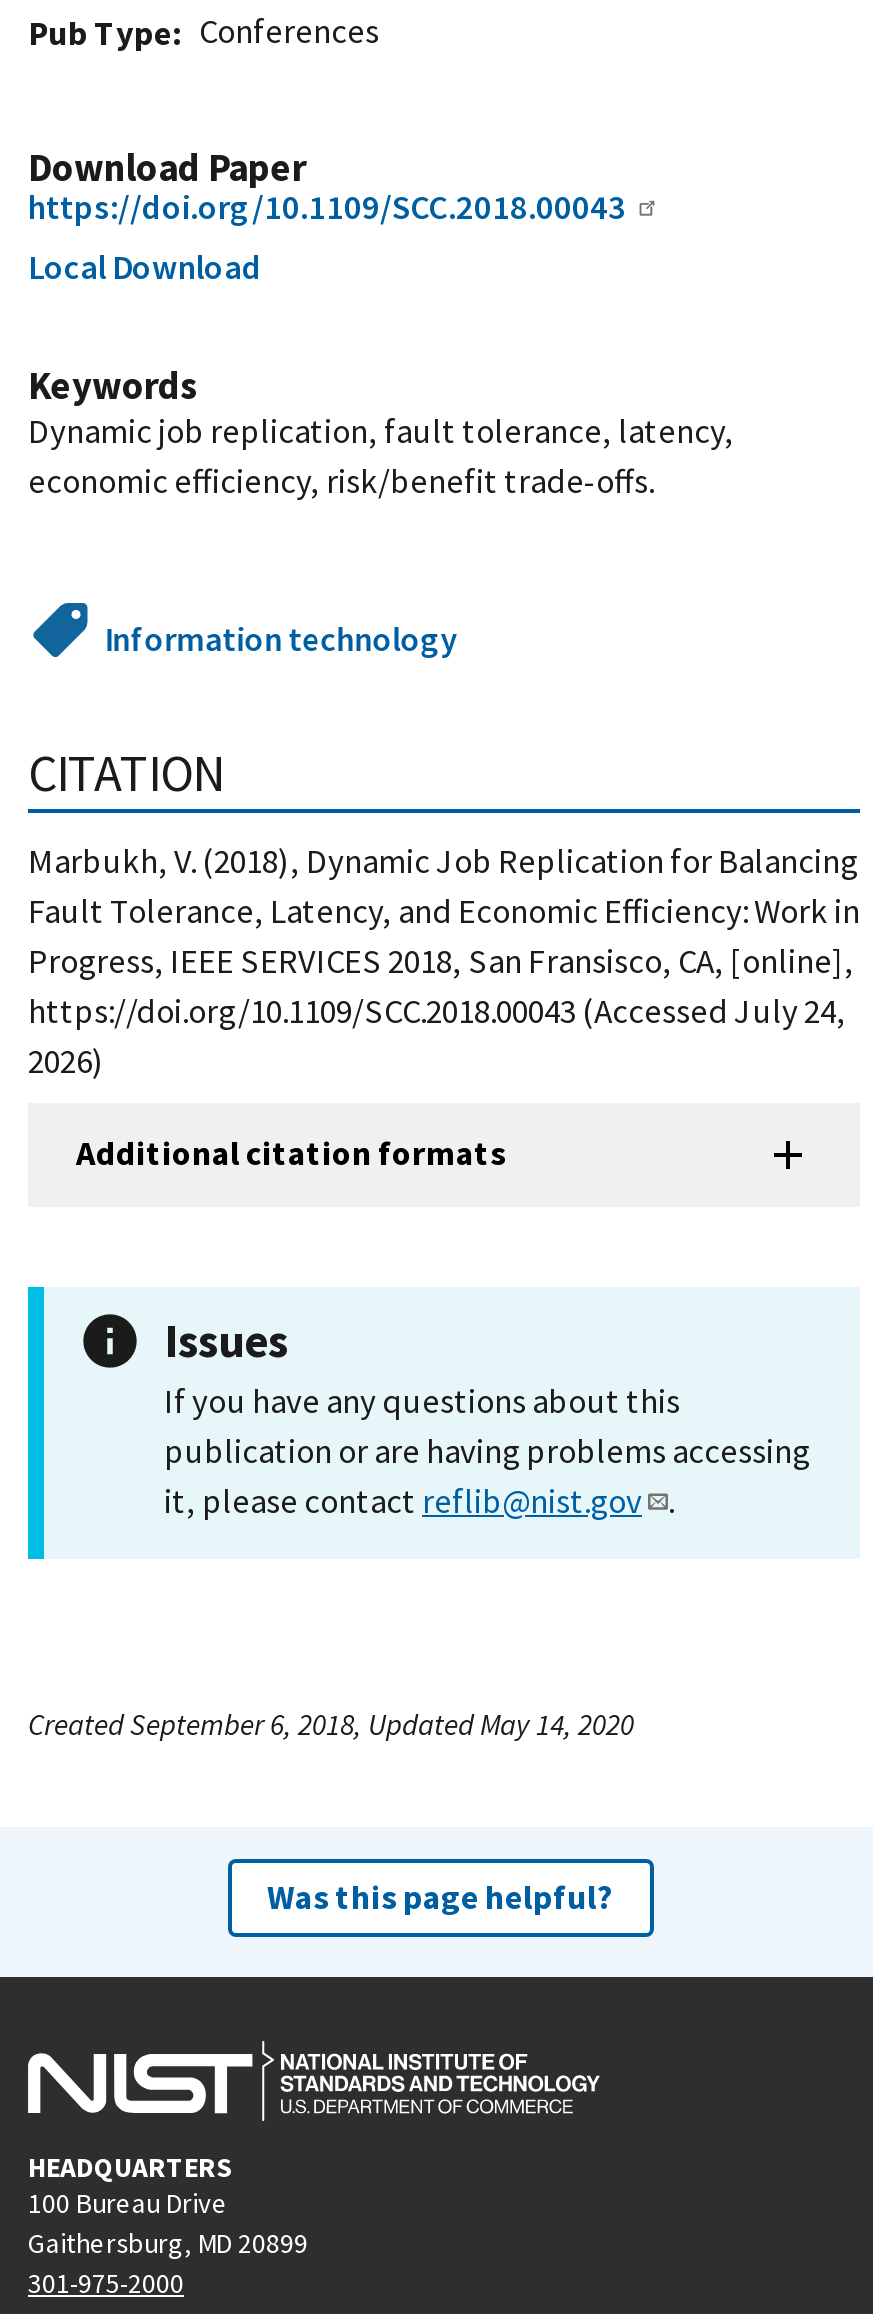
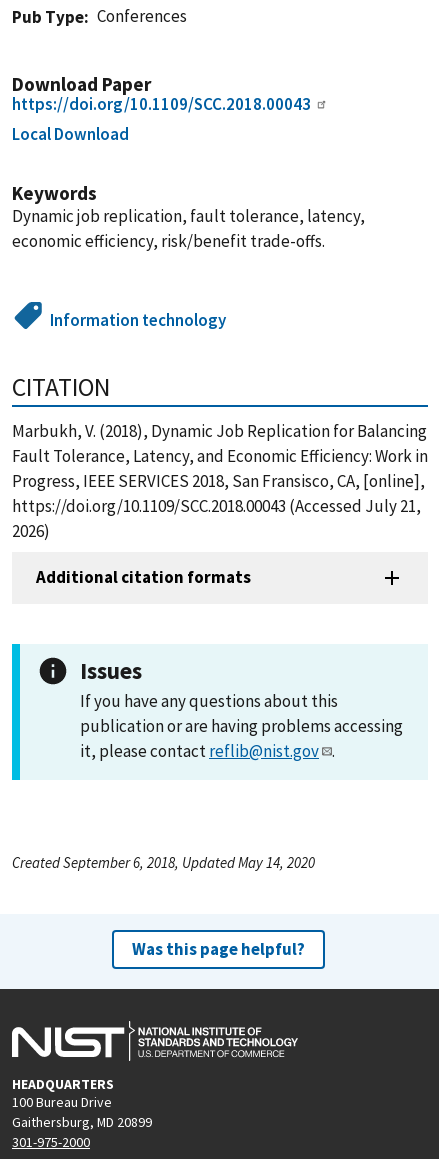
- https://doi.org/10.1109/SCC.2018.00043 (Accessed July 24,
+ https://doi.org/10.1109/SCC.2018.00043 (Accessed July 21,
